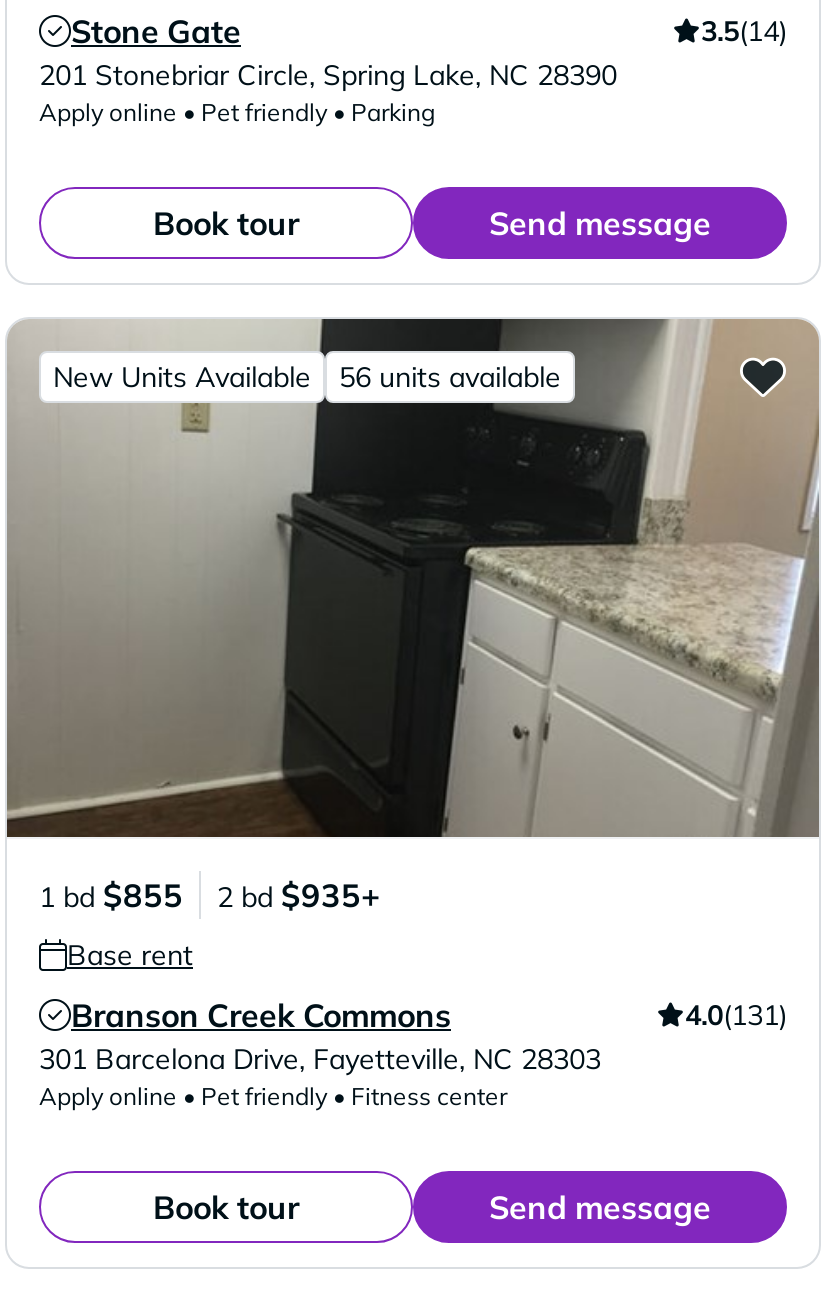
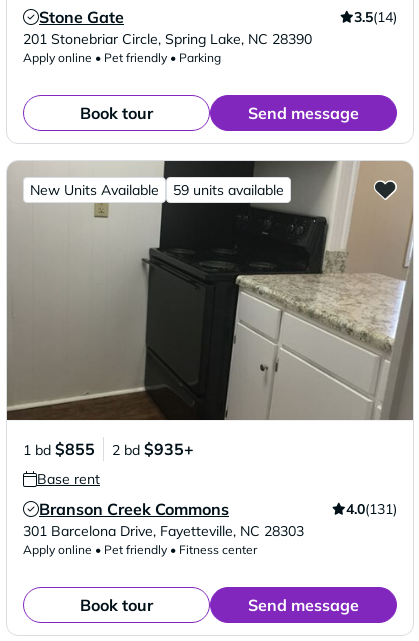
- 56 units available
+ 59 units available
